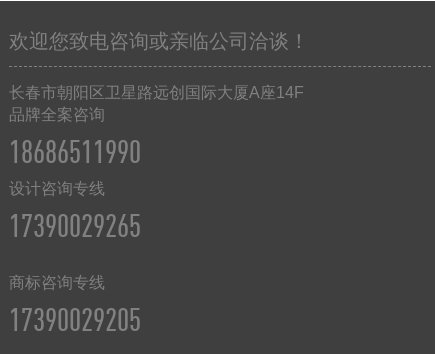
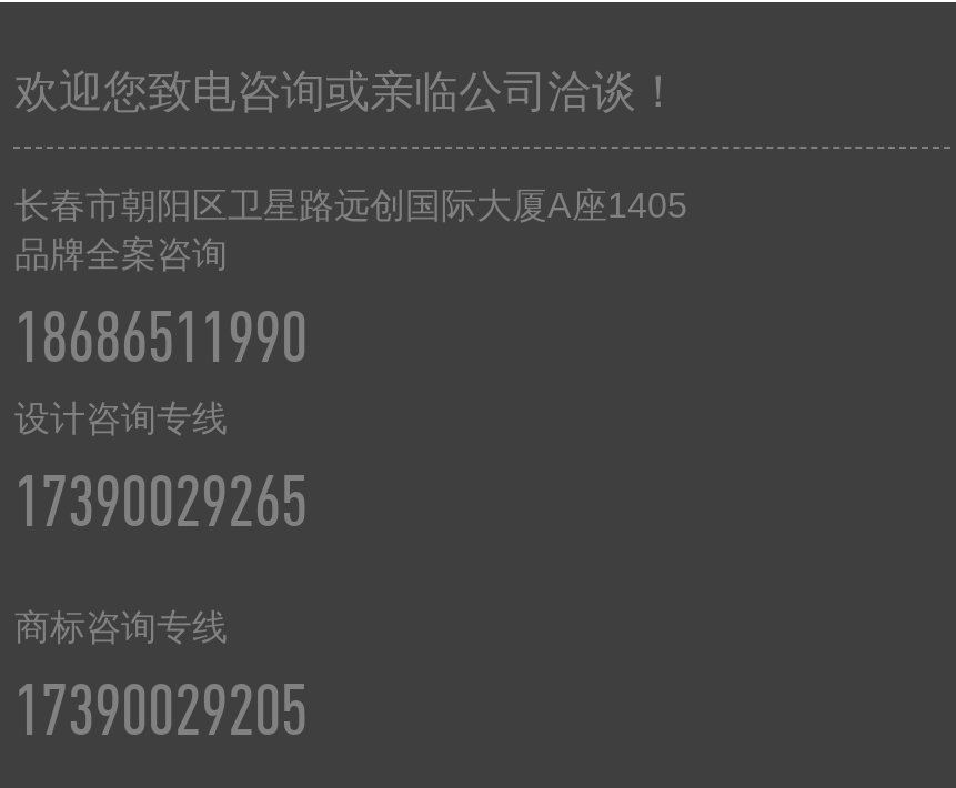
- 长春市朝阳区卫星路远创国际大厦A座14F
+ 长春市朝阳区卫星路远创国际大厦A座1405
